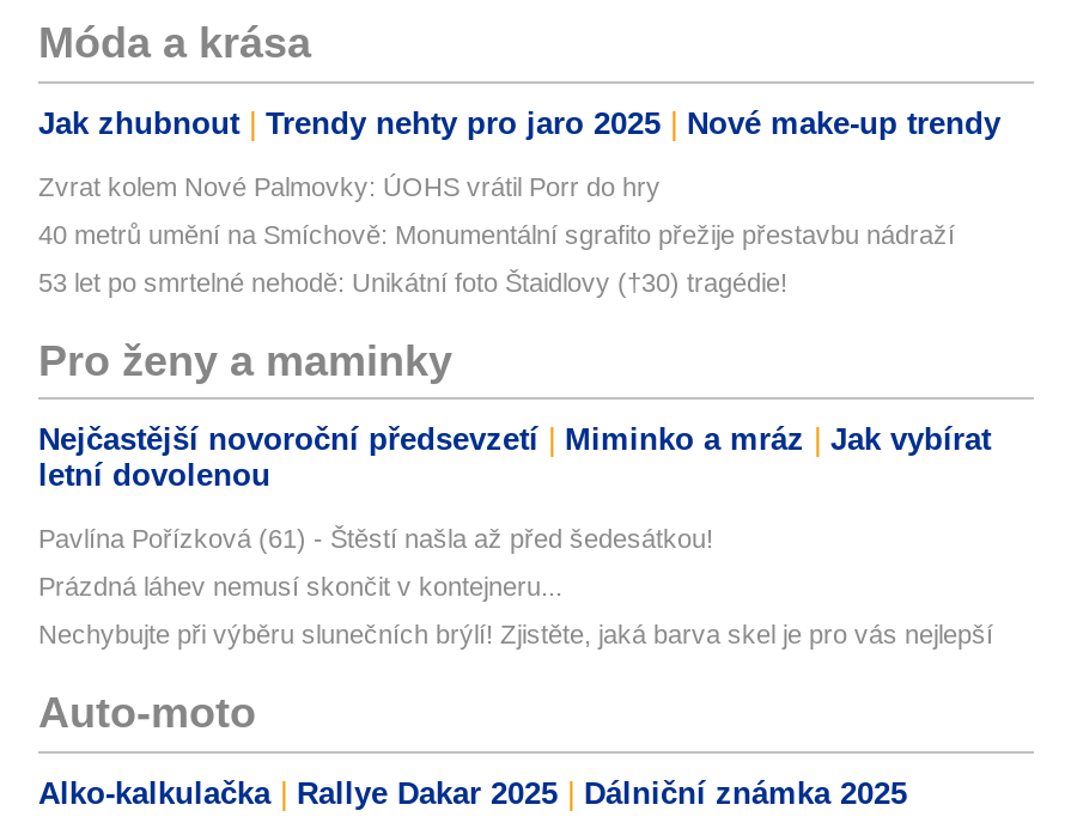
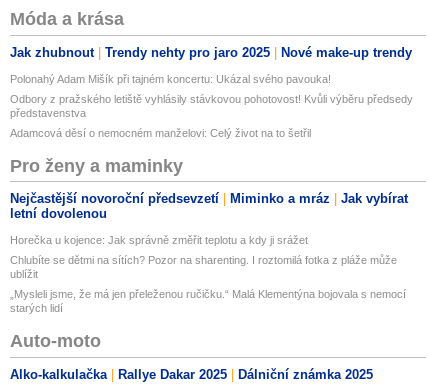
- Zvrat kolem Nové Palmovky: ÚOHS vrátil Porr do hry
+ Polonahý Adam Mišík při tajném koncertu: Ukázal svého pavouka!

- 40 metrů umění na Smíchově: Monumentální sgrafito přežije přestavbu nádraží
+ Odbory z pražského letiště vyhlásily stávkovou pohotovost! Kvůli výběru předsedy
+ představenstva

- 53 let po smrtelné nehodě: Unikátní foto Štaidlovy (†30) tragédie!
+ Adamcová děsí o nemocném manželovi: Celý život na to šetřil

- Pavlína Pořízková (61) - Štěstí našla až před šedesátkou!
+ Horečka u kojence: Jak správně změřit teplotu a kdy ji srážet

- Prázdná láhev nemusí skončit v kontejneru...
+ Chlubíte se dětmi na sítích? Pozor na sharenting. I roztomilá fotka z pláže může
+ ublížit

- Nechybujte při výběru slunečních brýlí! Zjistěte, jaká barva skel je pro vás nejlepší
+ „Mysleli jsme, že má jen přeleženou ručičku.“ Malá Klementýna bojovala s nemocí
+ starých lidí
